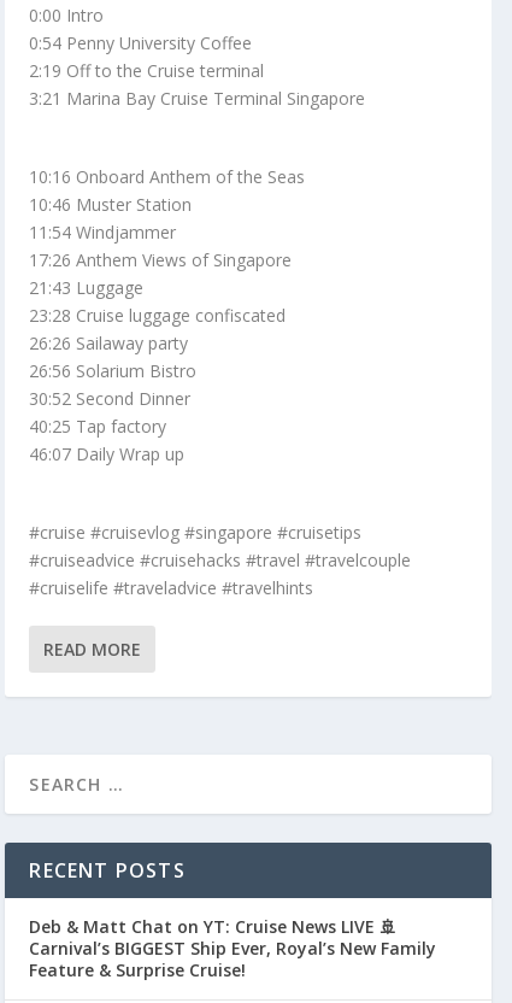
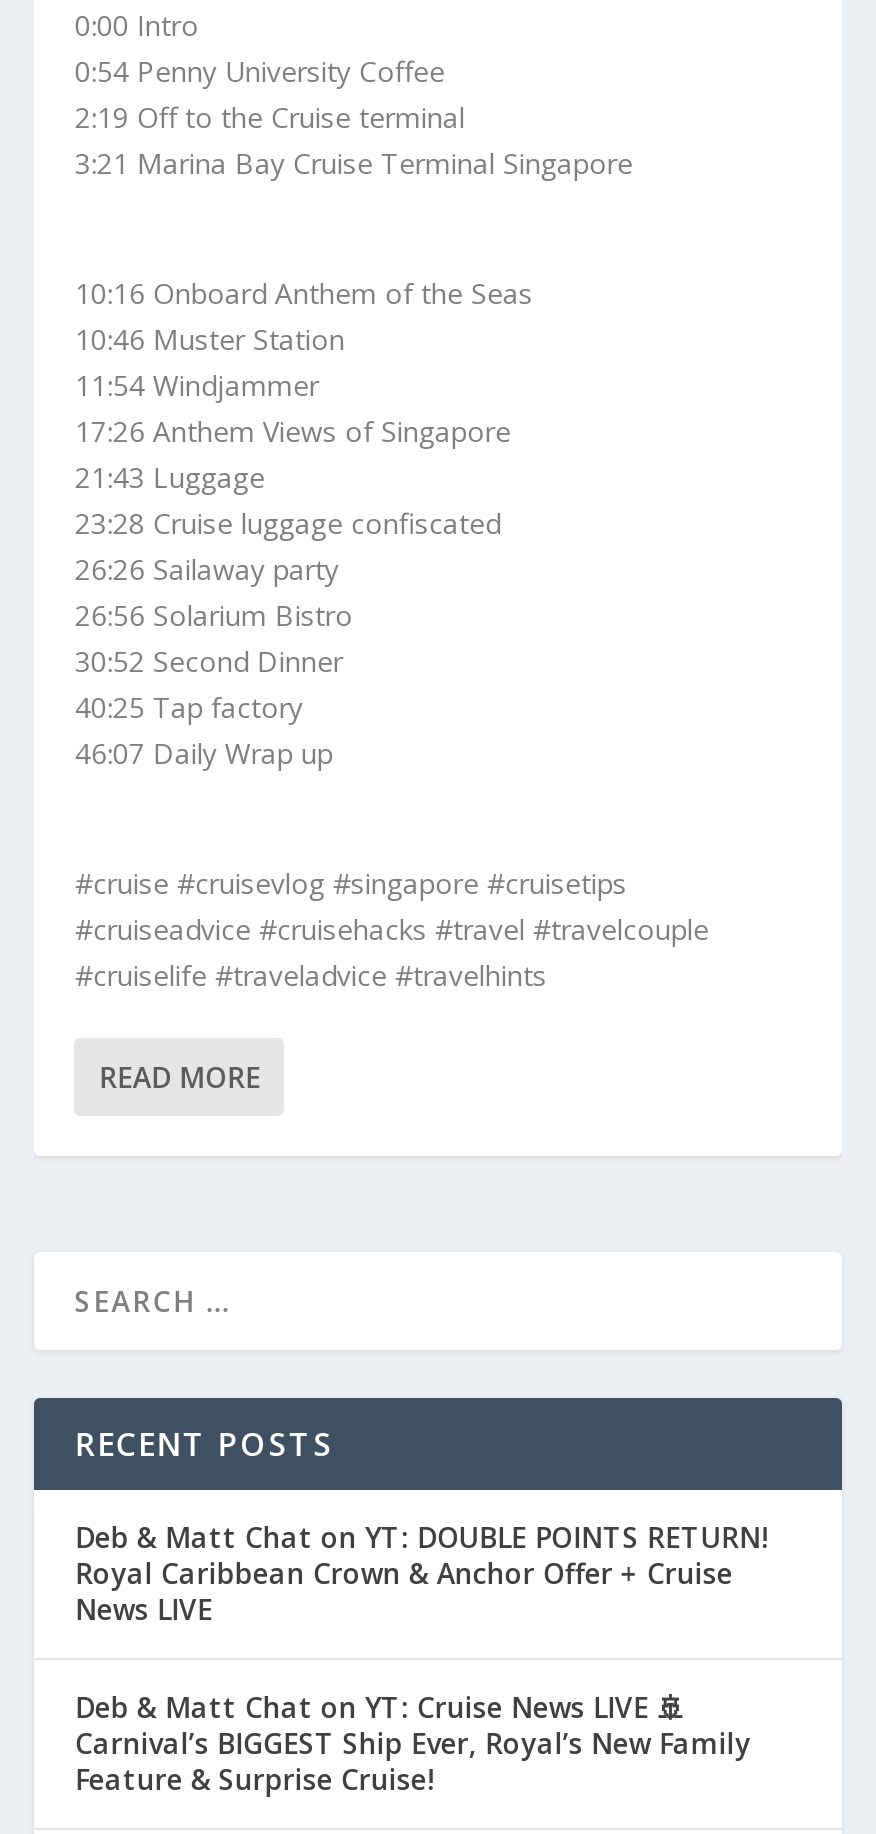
+ Deb & Matt Chat on YT: DOUBLE POINTS RETURN!
+ Royal Caribbean Crown & Anchor Offer + Cruise
+ News LIVE
